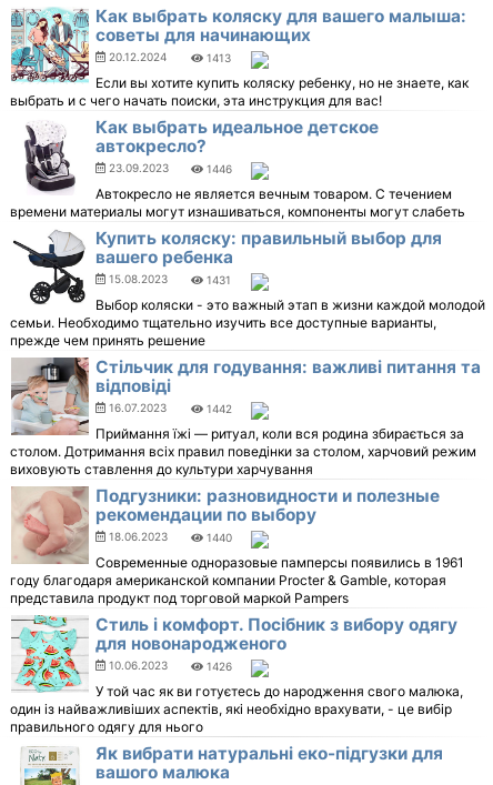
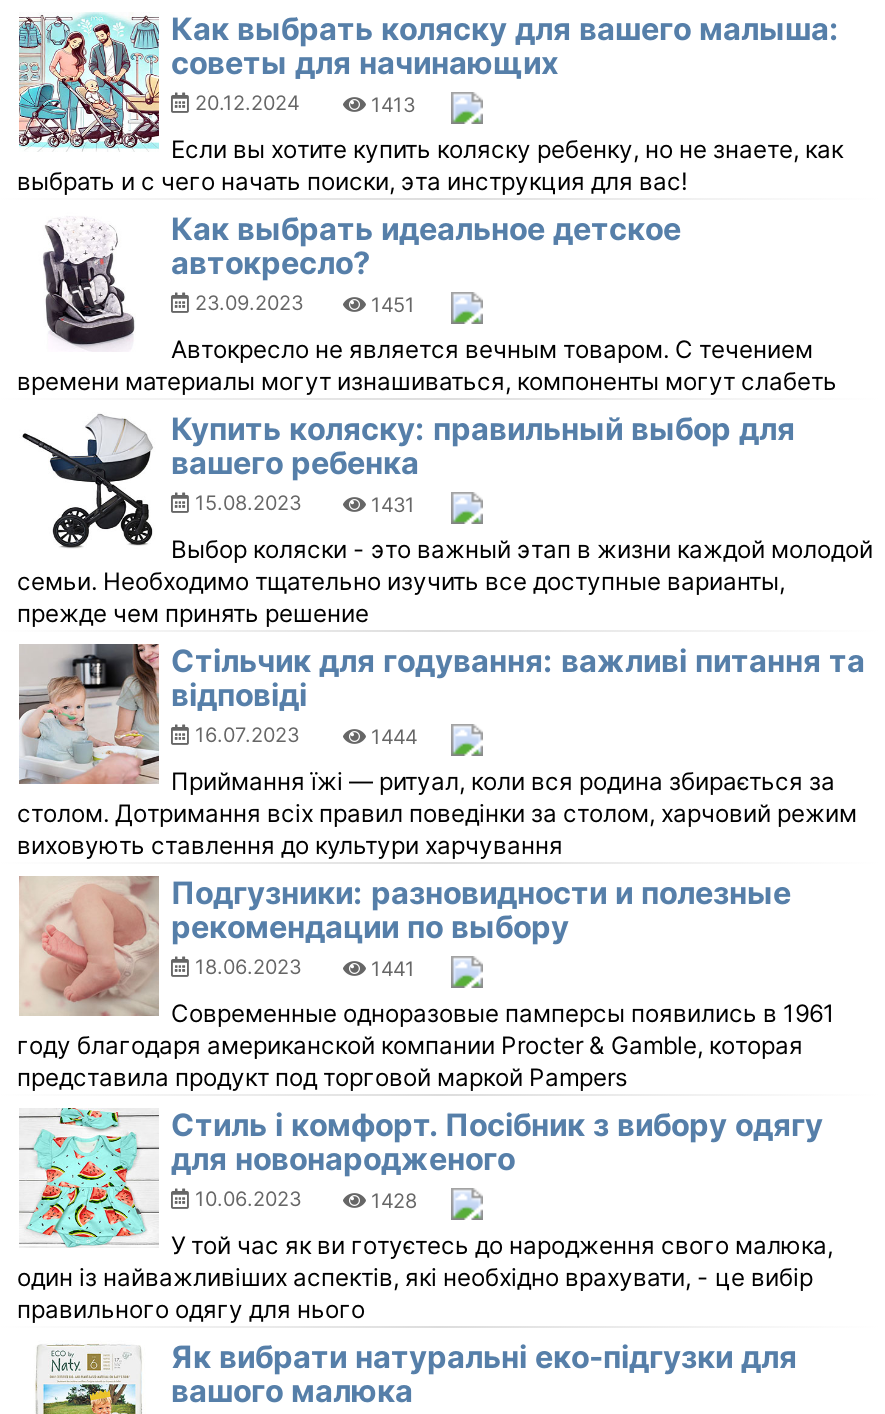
- 1446
+ 1451

- 1442
+ 1444

- 1440
+ 1441

- 1426
+ 1428
